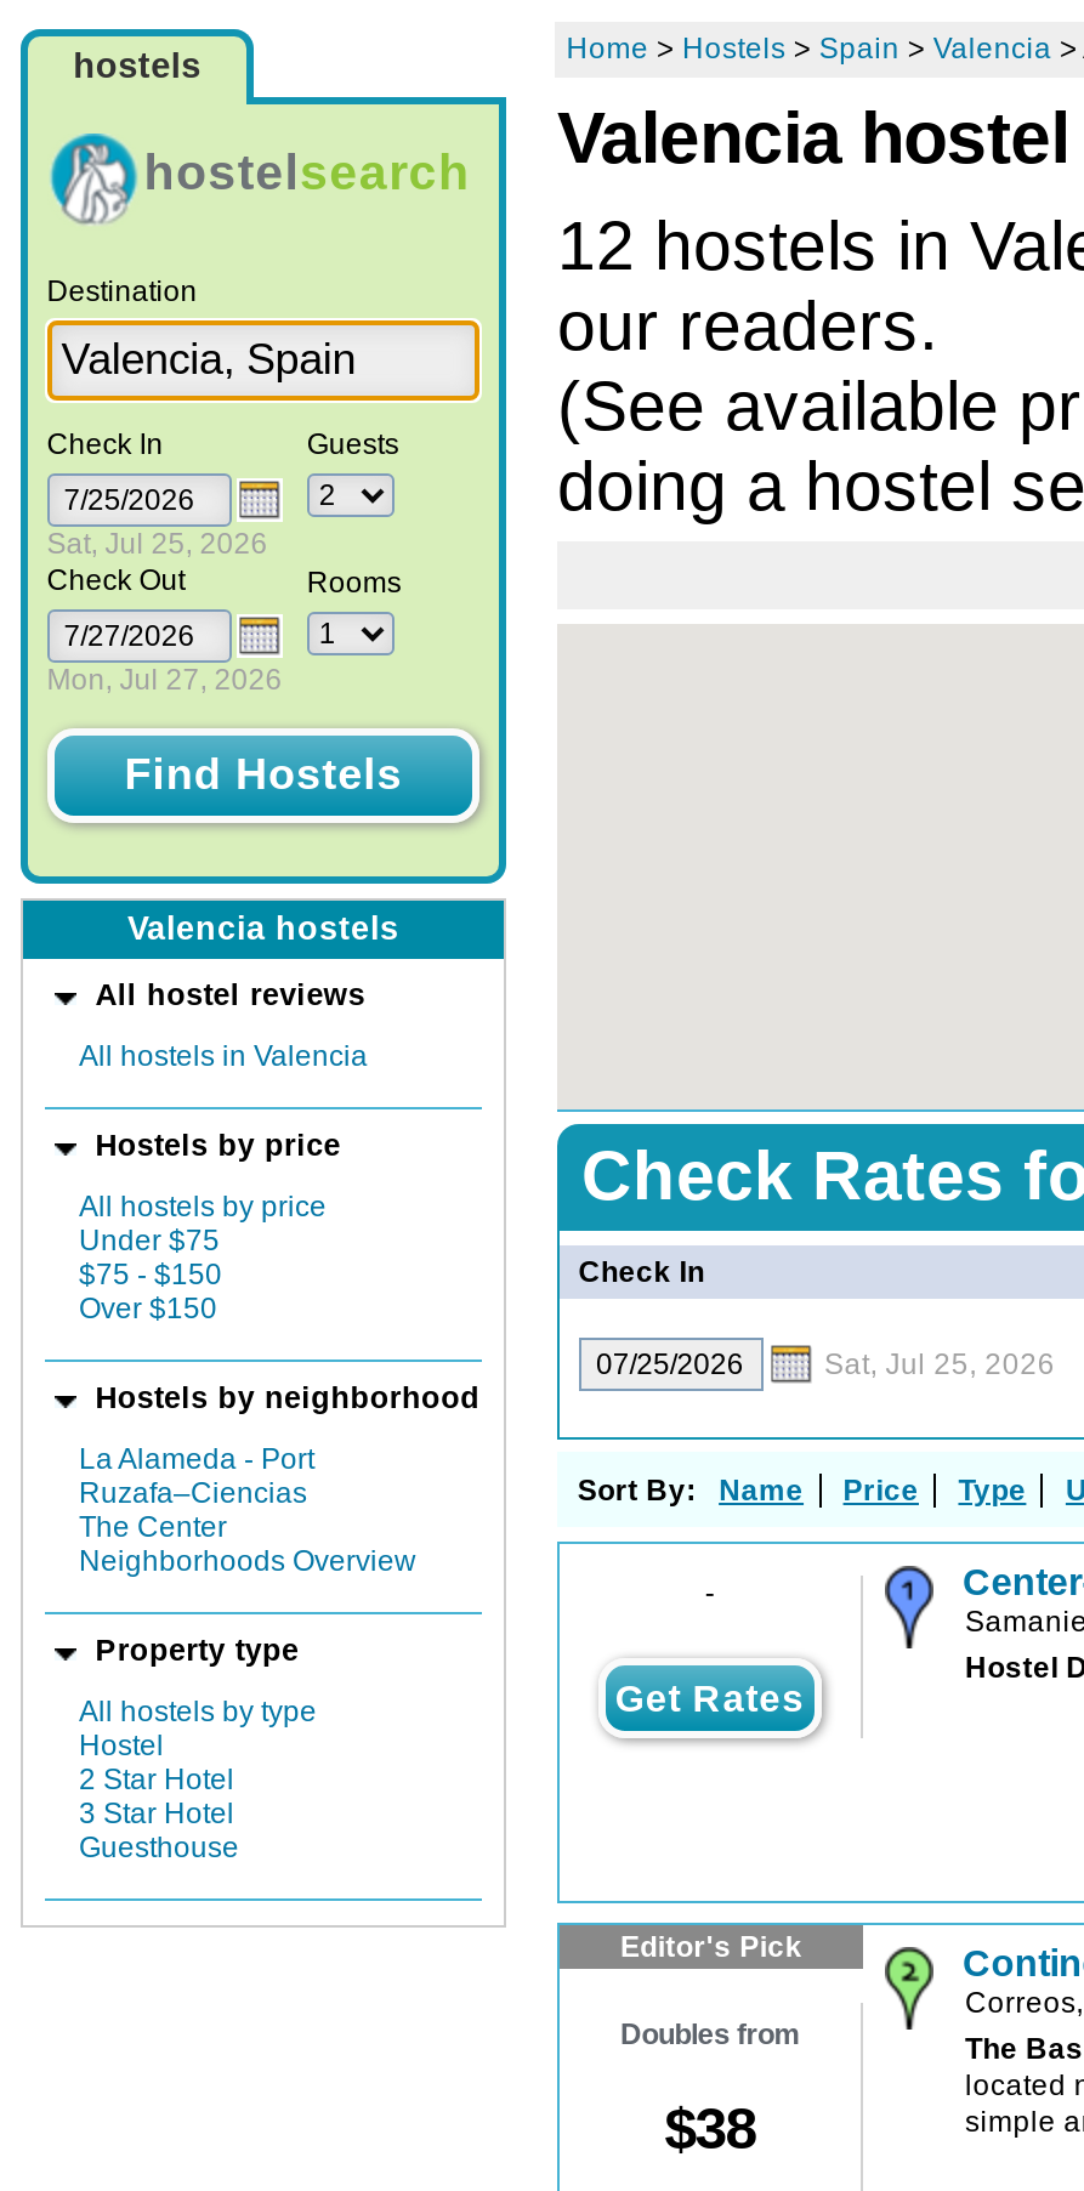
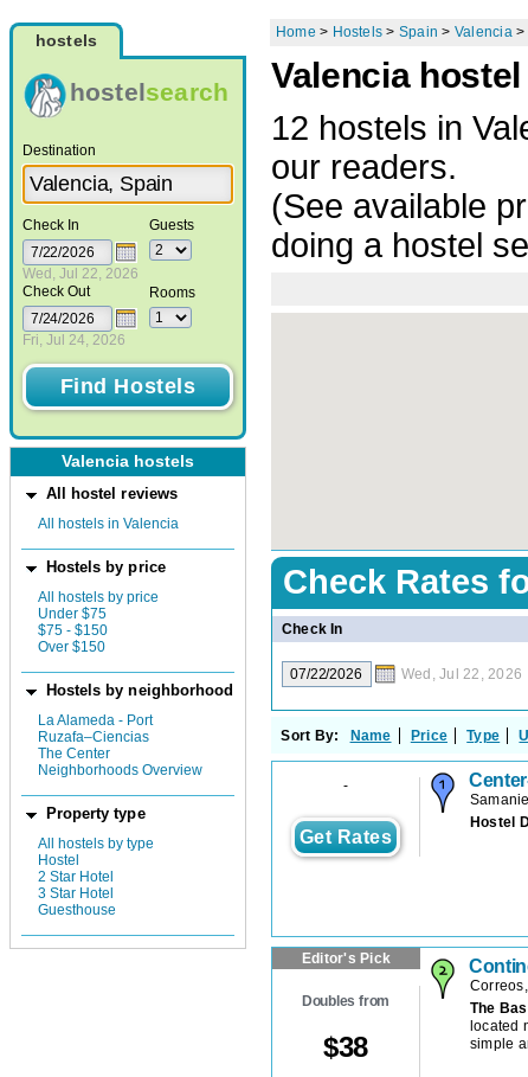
- Sat, Jul 25, 2026
+ Wed, Jul 22, 2026

- Mon, Jul 27, 2026
+ Fri, Jul 24, 2026

- Sat, Jul 25, 2026
+ Wed, Jul 22, 2026
